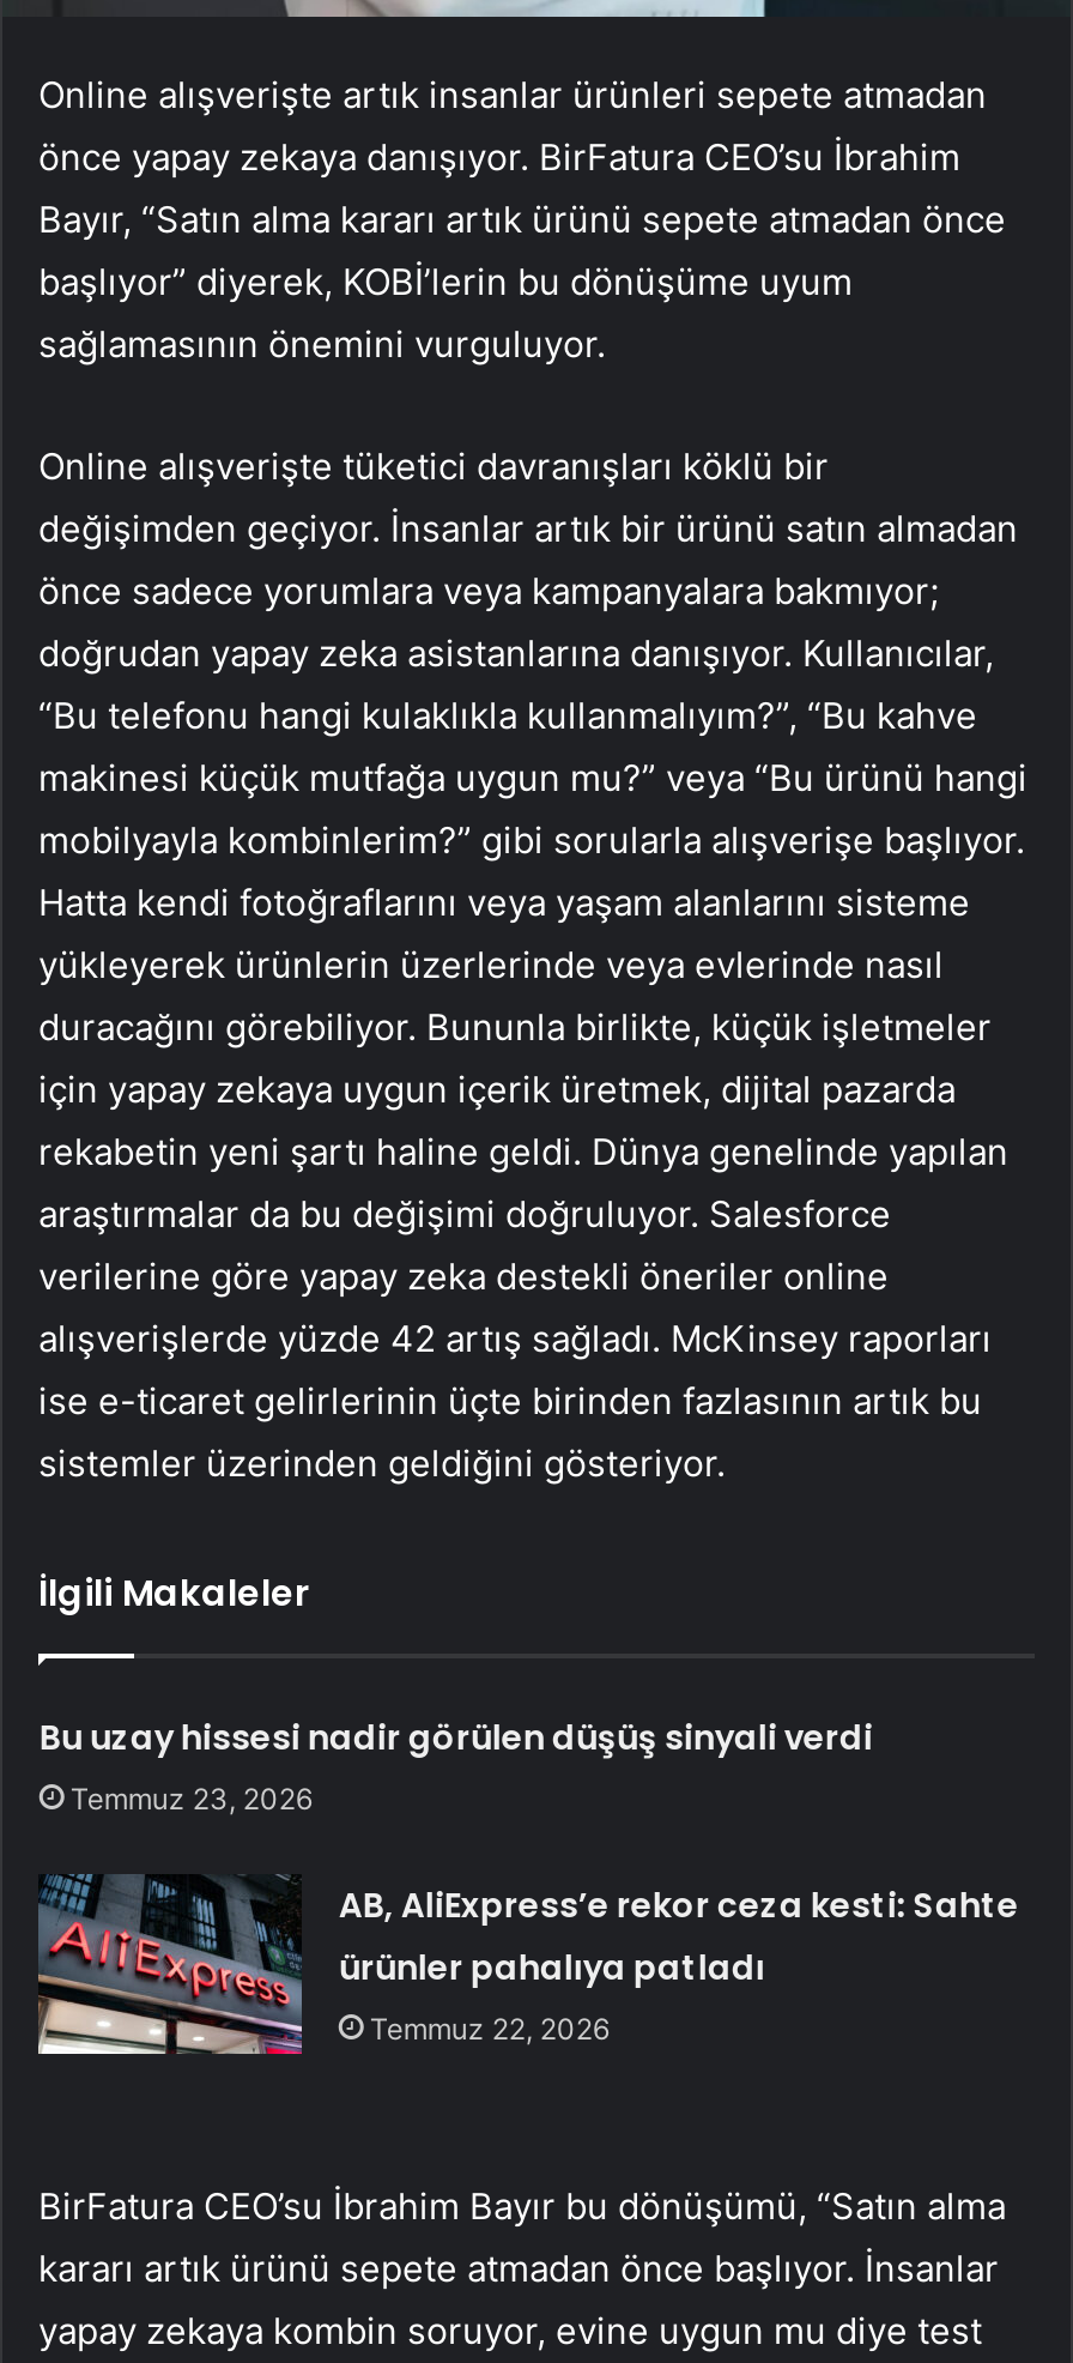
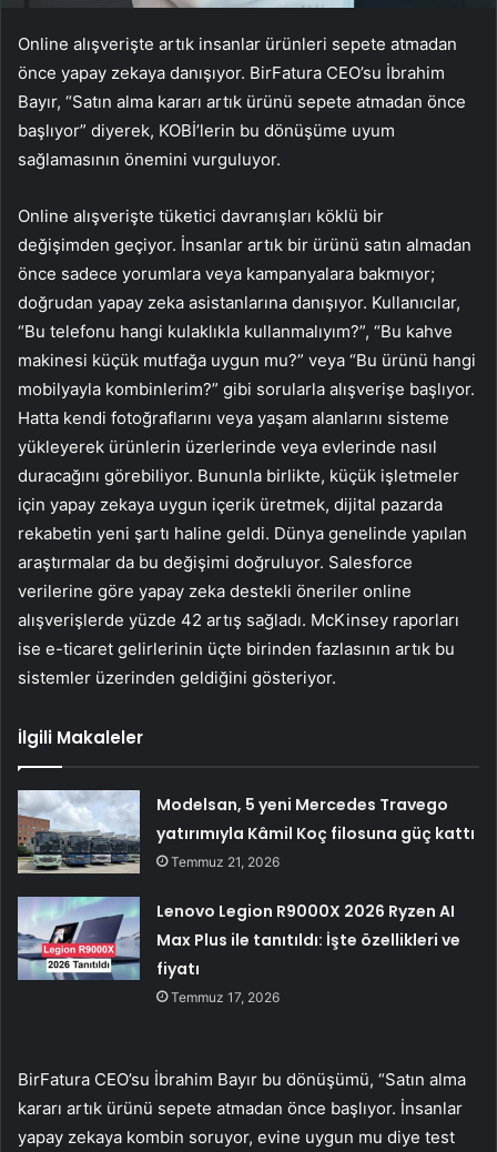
- Bu uzay hissesi nadir görülen düşüş sinyali verdi
- Temmuz 23, 2026
+ Modelsan, 5 yeni Mercedes Travego
+ yatırımıyla Kâmil Koç filosuna güç kattı
+ Temmuz 21, 2026

- [image]
- AB, AliExpress’e rekor ceza kesti: Sahte
- ürünler pahalıya patladı
- Temmuz 22, 2026
+ [image]
+ Lenovo Legion R9000X 2026 Ryzen AI
+ Max Plus ile tanıtıldı: İşte özellikleri ve
+ fiyatı
+ Temmuz 17, 2026
